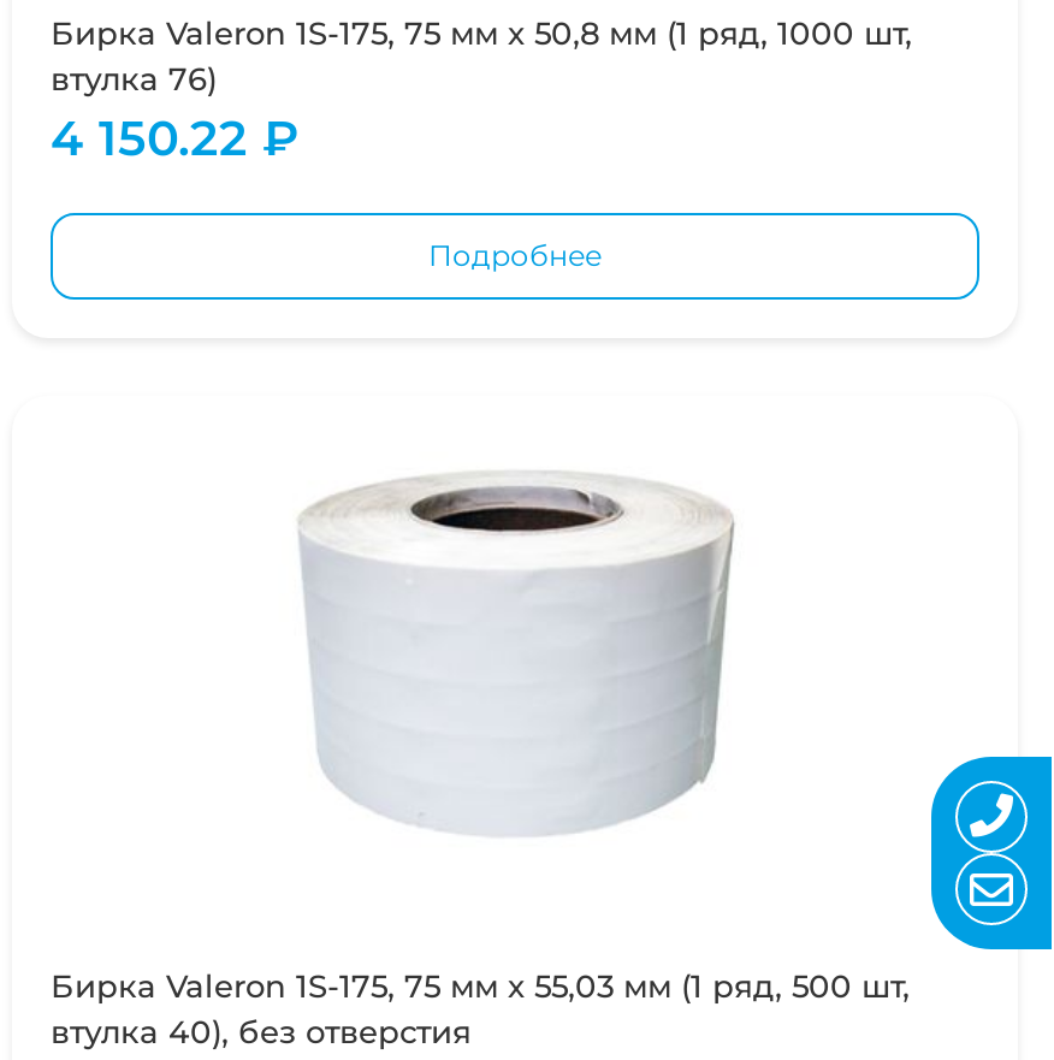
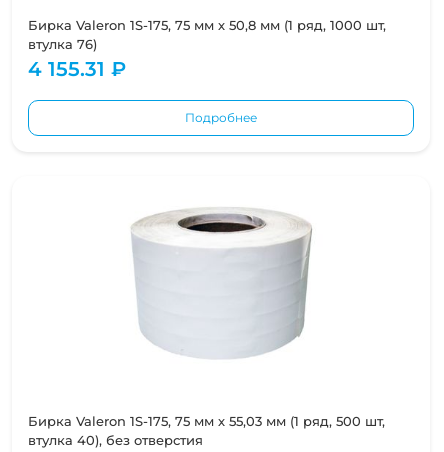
- 4 150.22 ₽
+ 4 155.31 ₽

- [image]
